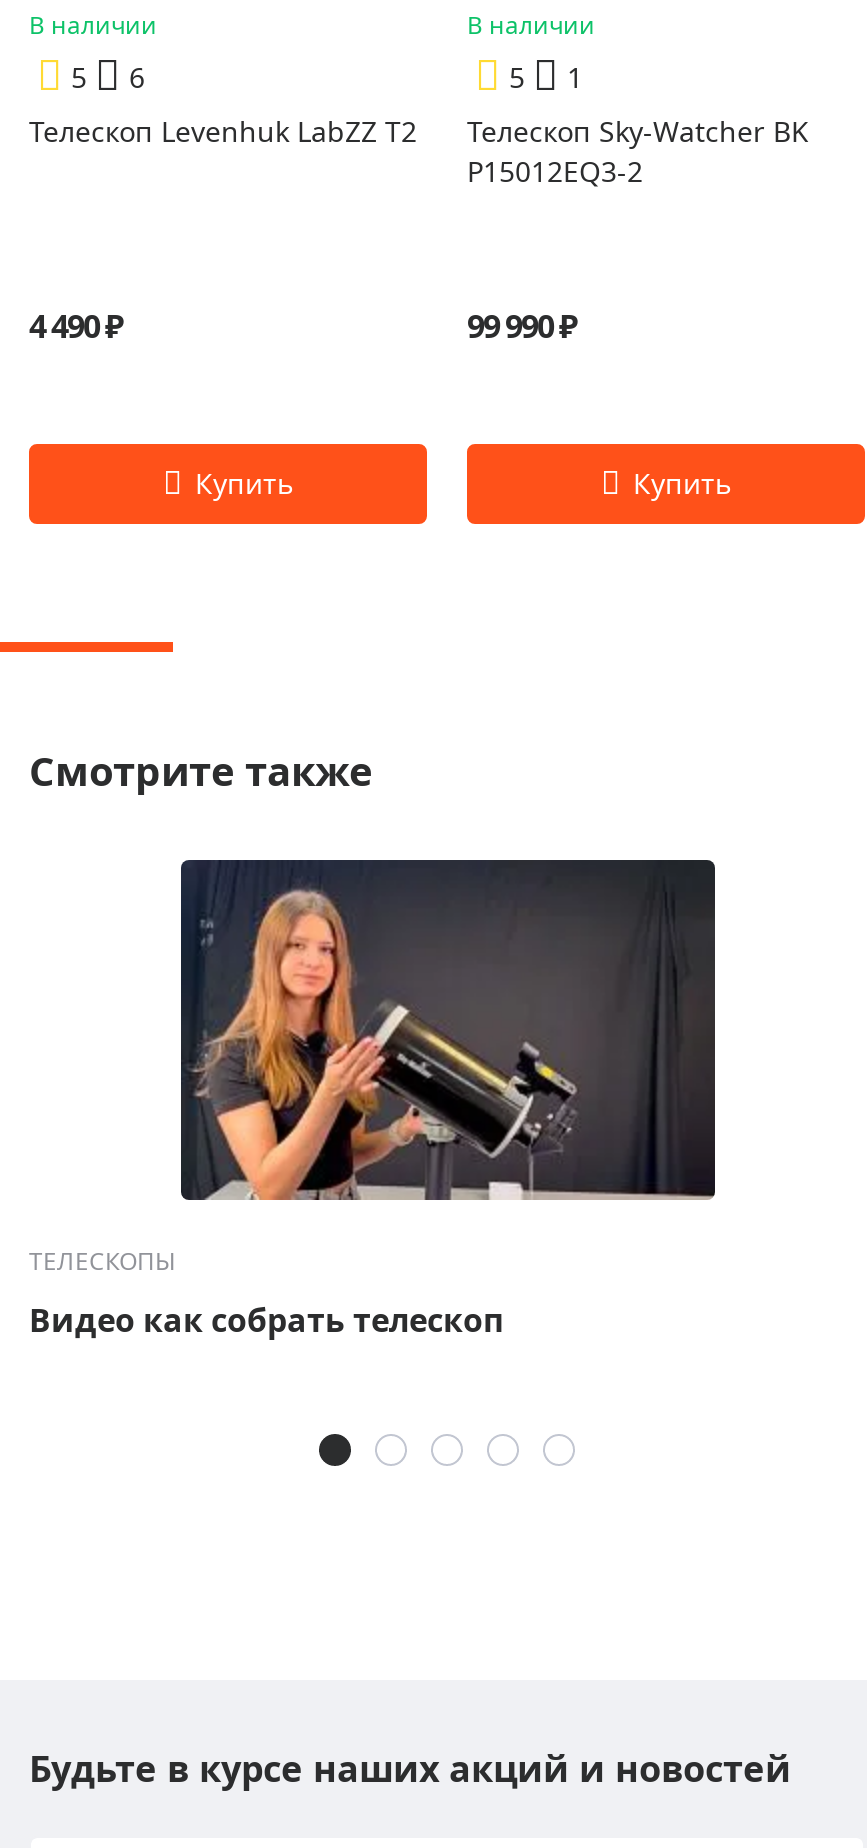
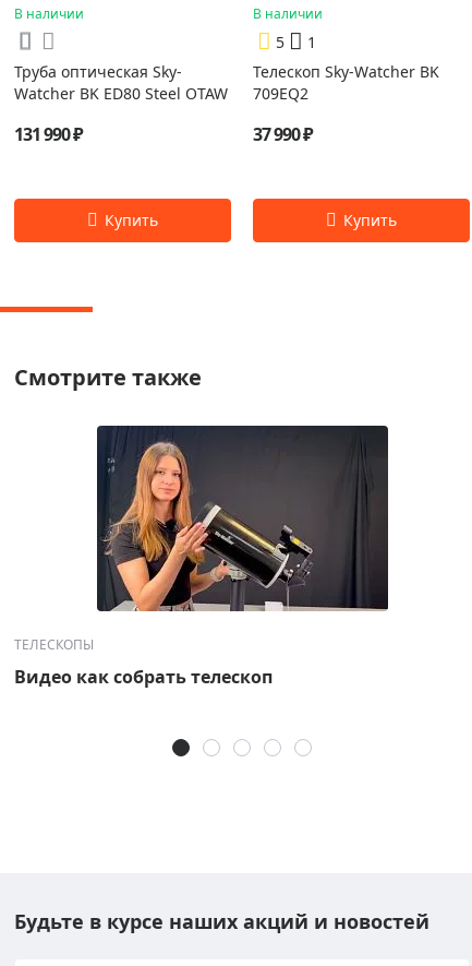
- 5
- 6
- Телескоп Levenhuk LabZZ T2
+ Труба оптическая Sky-
+ Watcher BK ED80 Steel OTAW

- P15012EQ3-2
+ 709EQ2

- 4 490 ₽
+ 131 990 ₽

- 99 990 ₽
+ 37 990 ₽
